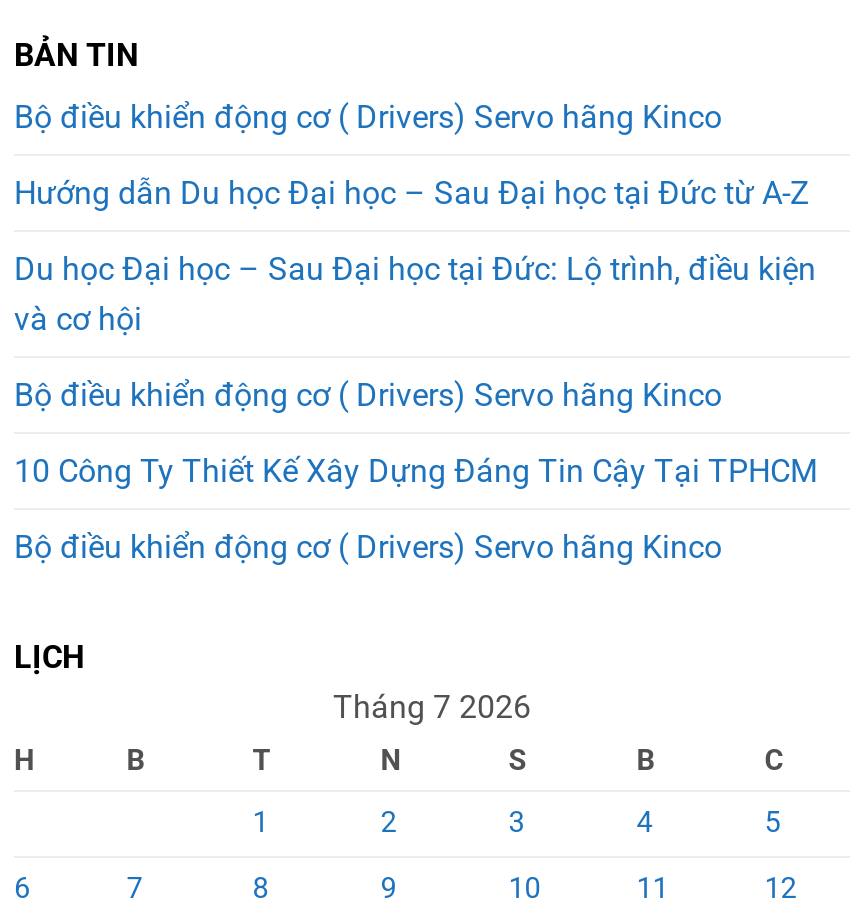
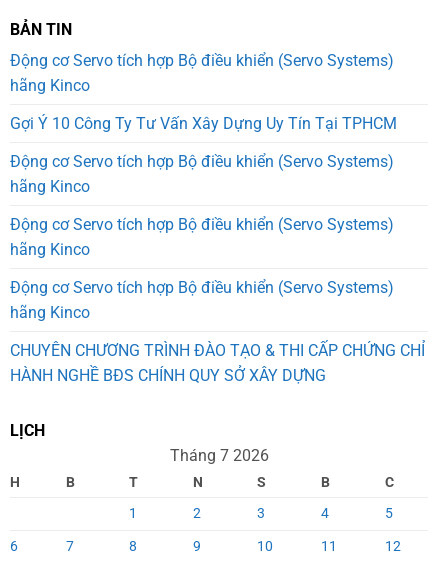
- Bộ điều khiển động cơ ( Drivers) Servo hãng Kinco
+ Động cơ Servo tích hợp Bộ điều khiển (Servo Systems)
+ hãng Kinco

- Hướng dẫn Du học Đại học – Sau Đại học tại Đức từ A-Z
+ Gợi Ý 10 Công Ty Tư Vấn Xây Dựng Uy Tín Tại TPHCM

- Du học Đại học – Sau Đại học tại Đức: Lộ trình, điều kiện
- và cơ hội
+ Động cơ Servo tích hợp Bộ điều khiển (Servo Systems)
+ hãng Kinco

- Bộ điều khiển động cơ ( Drivers) Servo hãng Kinco
+ Động cơ Servo tích hợp Bộ điều khiển (Servo Systems)
+ hãng Kinco

- 10 Công Ty Thiết Kế Xây Dựng Đáng Tin Cậy Tại TPHCM
+ Động cơ Servo tích hợp Bộ điều khiển (Servo Systems)
+ hãng Kinco

- Bộ điều khiển động cơ ( Drivers) Servo hãng Kinco
+ CHUYÊN CHƯƠNG TRÌNH ĐÀO TẠO & THI CẤP CHỨNG CHỈ
+ HÀNH NGHỀ BĐS CHÍNH QUY SỞ XÂY DỰNG
